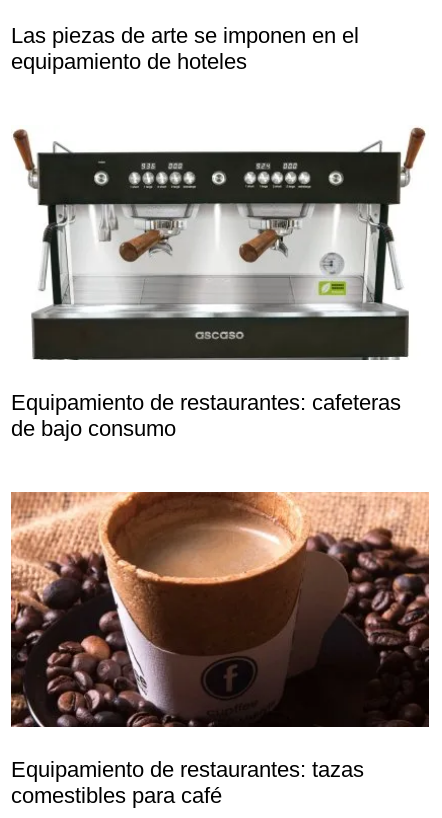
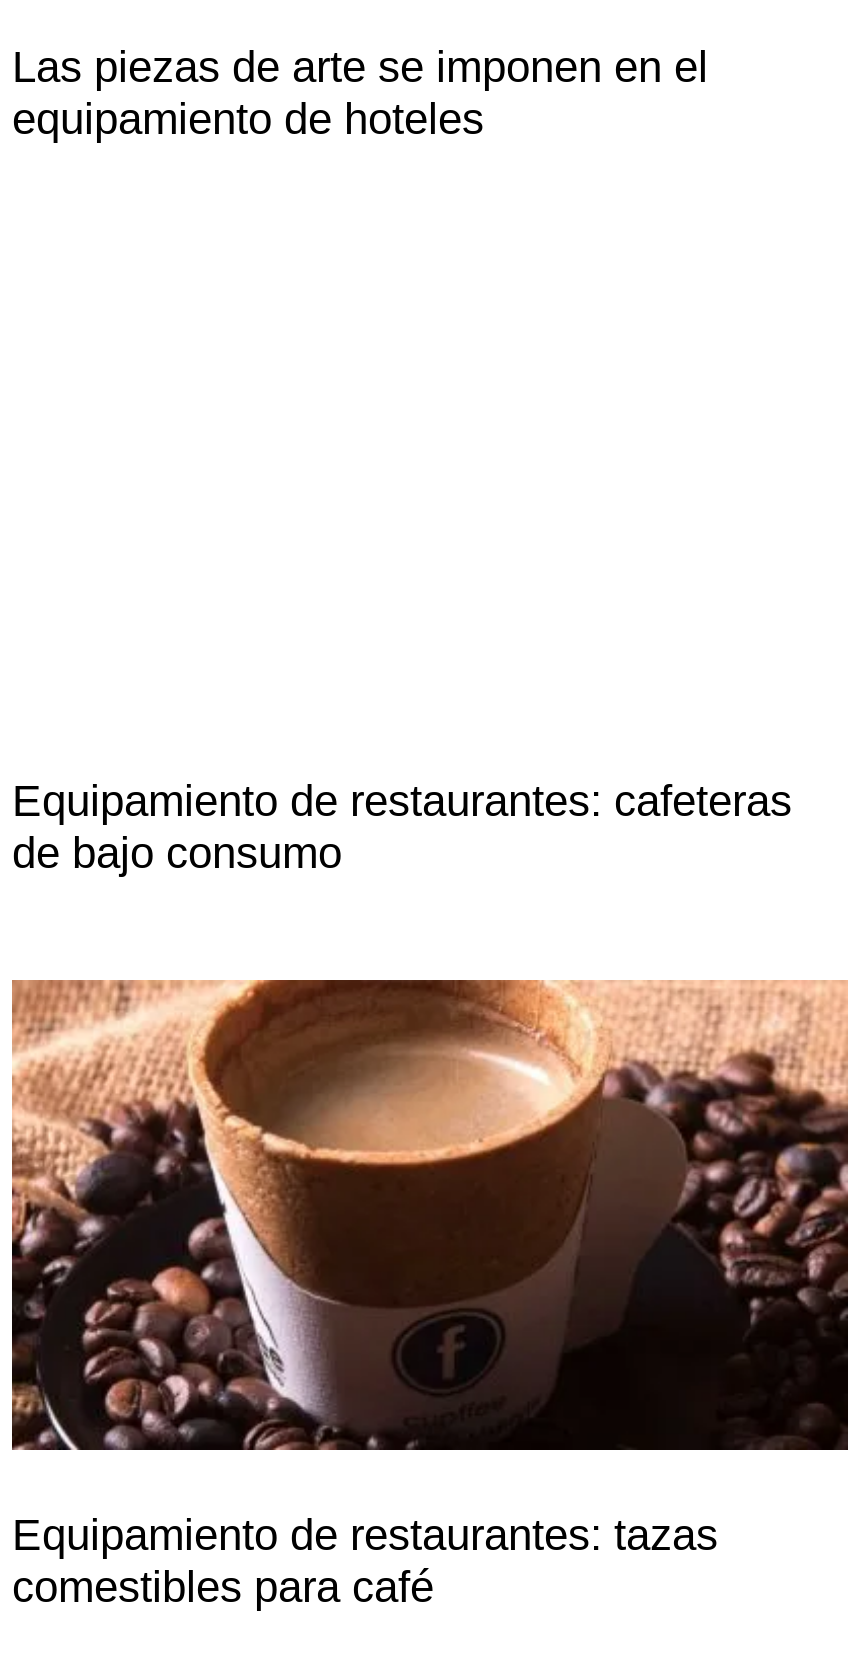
- [image]
